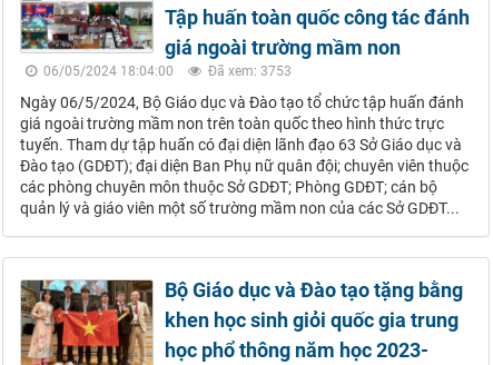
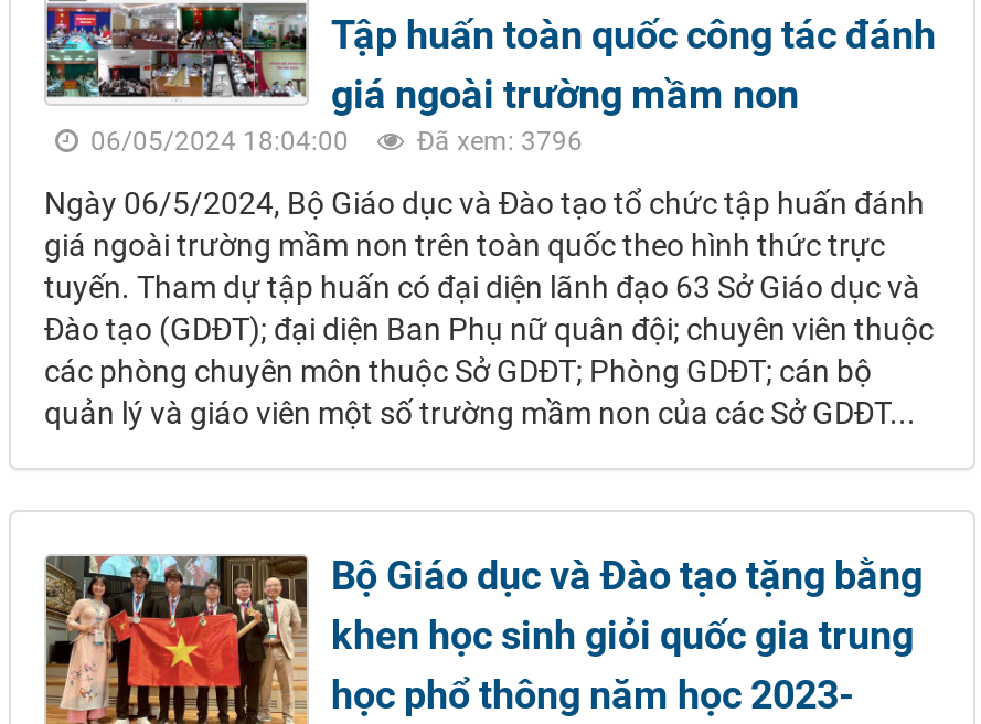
- 06/05/2024 18:04:00 Đã xem: 3753
+ 06/05/2024 18:04:00 Đã xem: 3796
